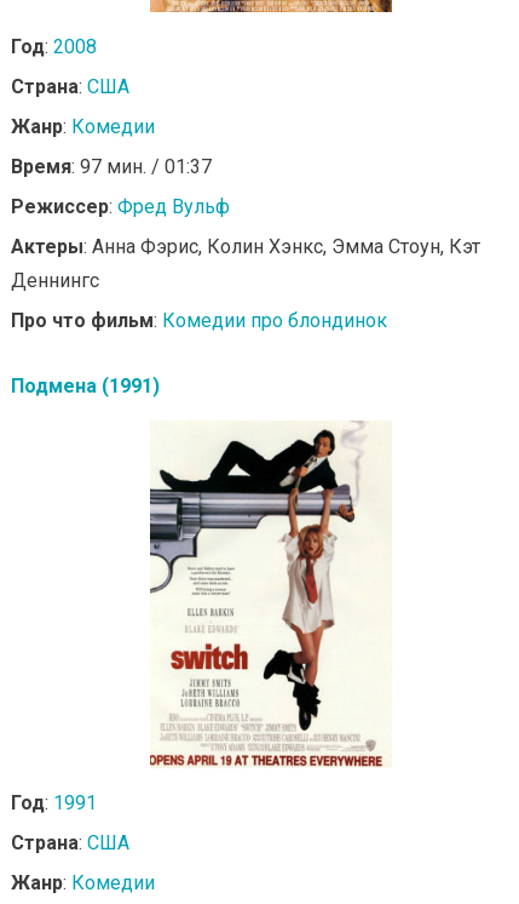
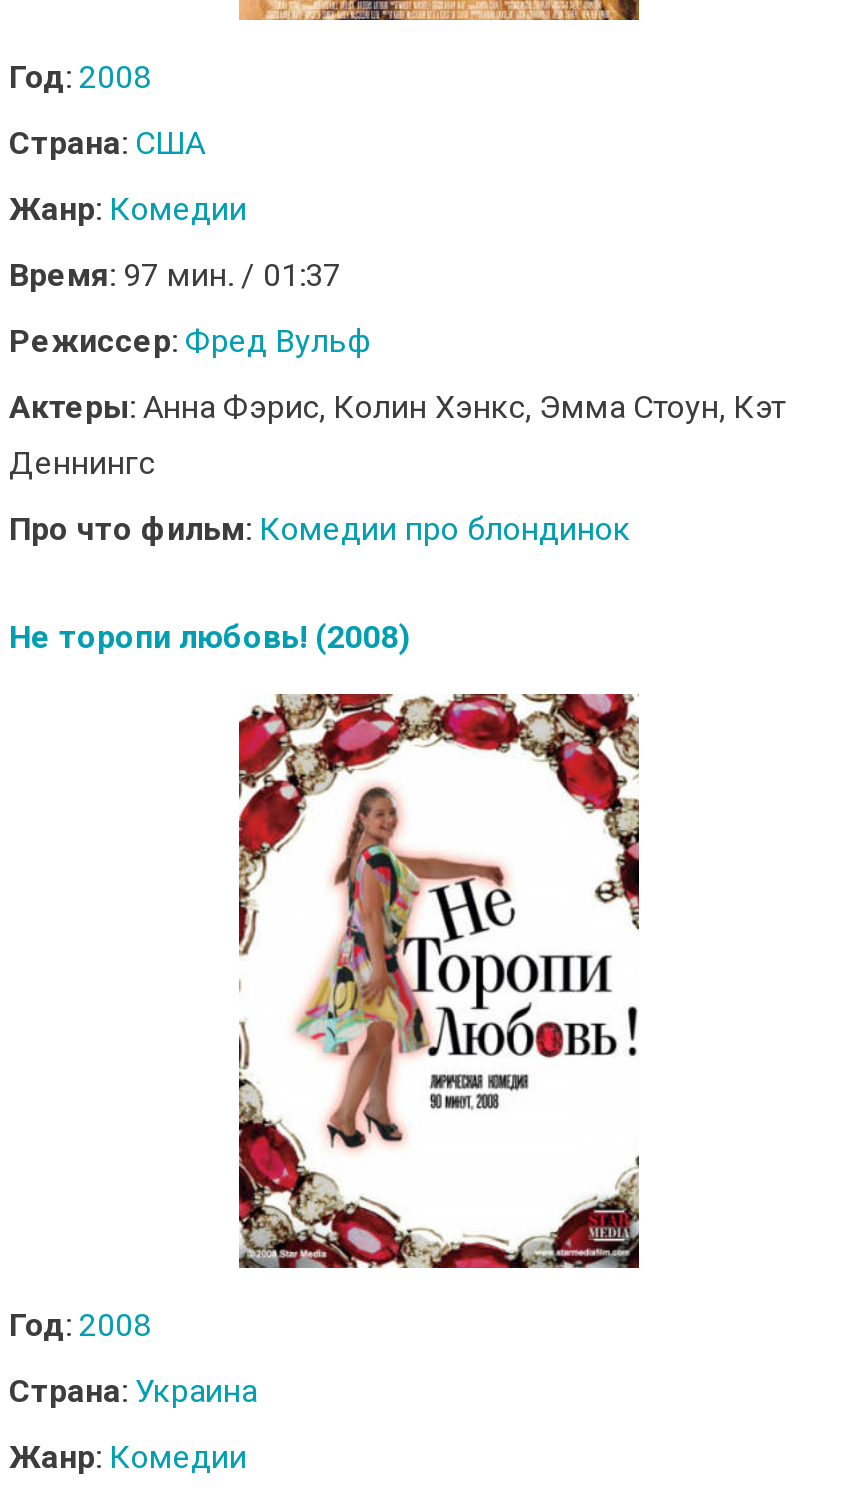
- Подмена (1991)
+ Не торопи любовь! (2008)

- [image]
+ [image]

- Год: 1991
+ Год: 2008

- Страна: США
+ Страна: Украина
